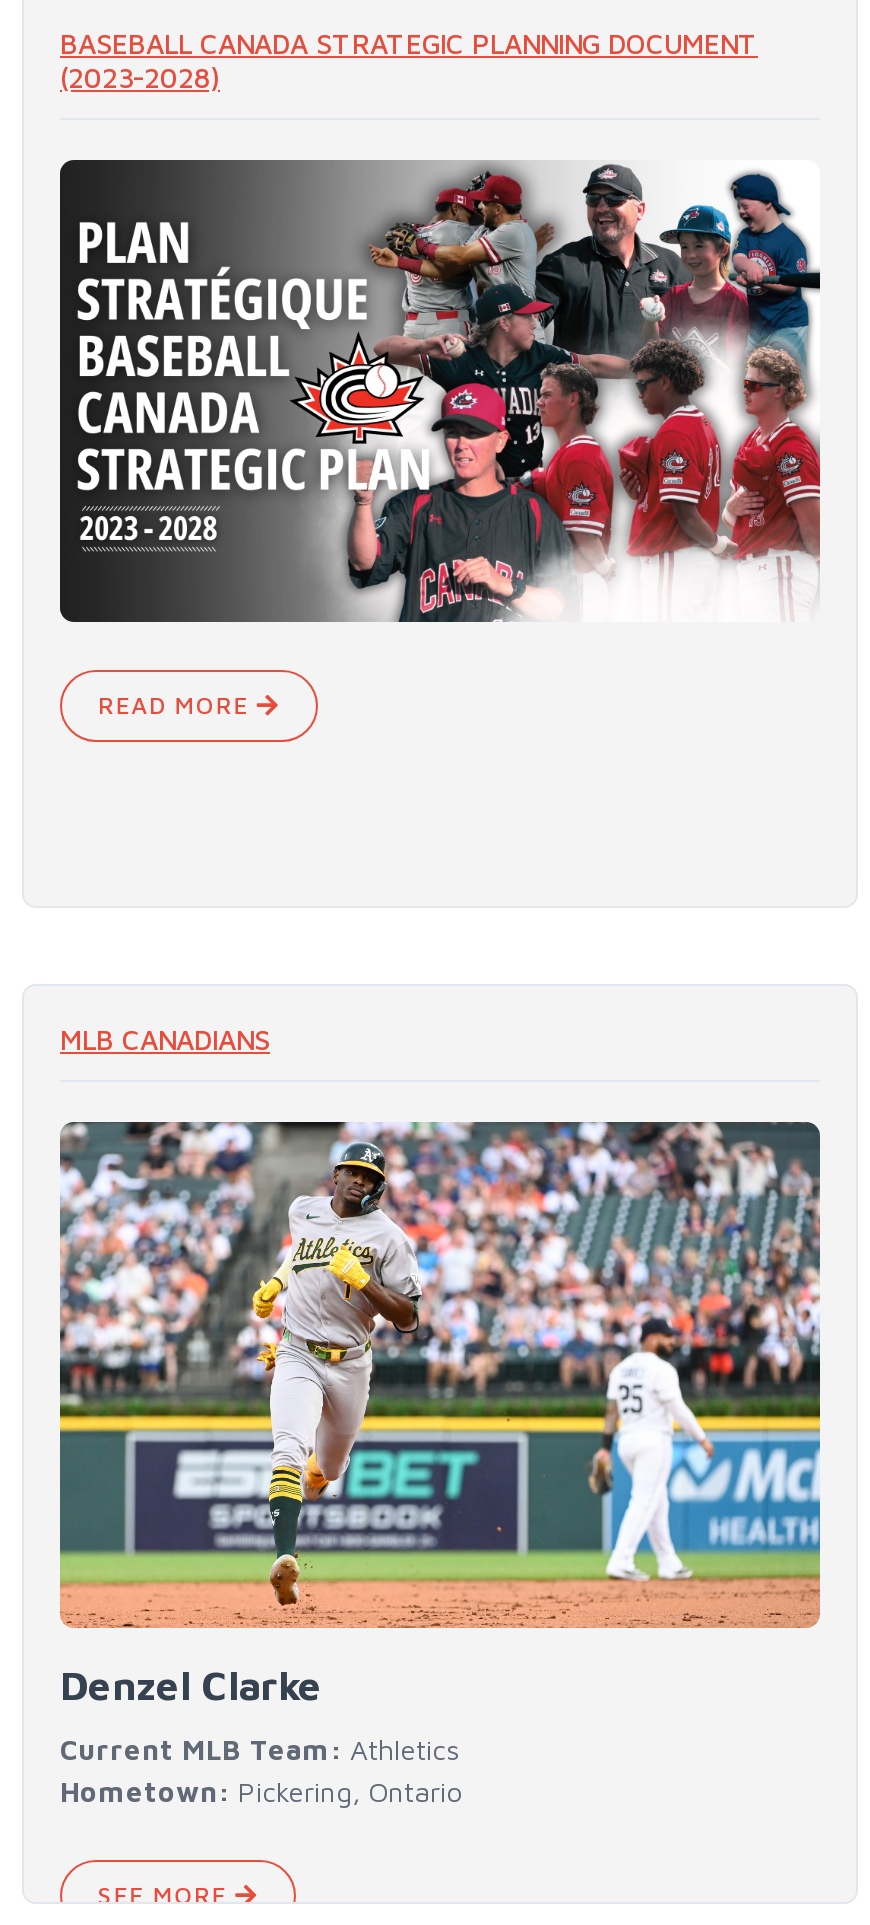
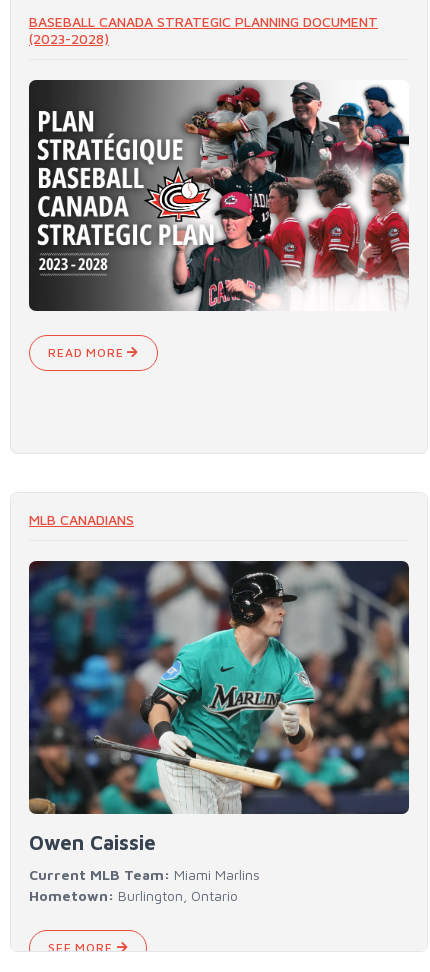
- [image]
- Denzel Clarke
+ [image]
+ Owen Caissie

- Current MLB Team: Athletics
- Hometown: Pickering, Ontario
+ Current MLB Team: Miami Marlins
+ Hometown: Burlington, Ontario
